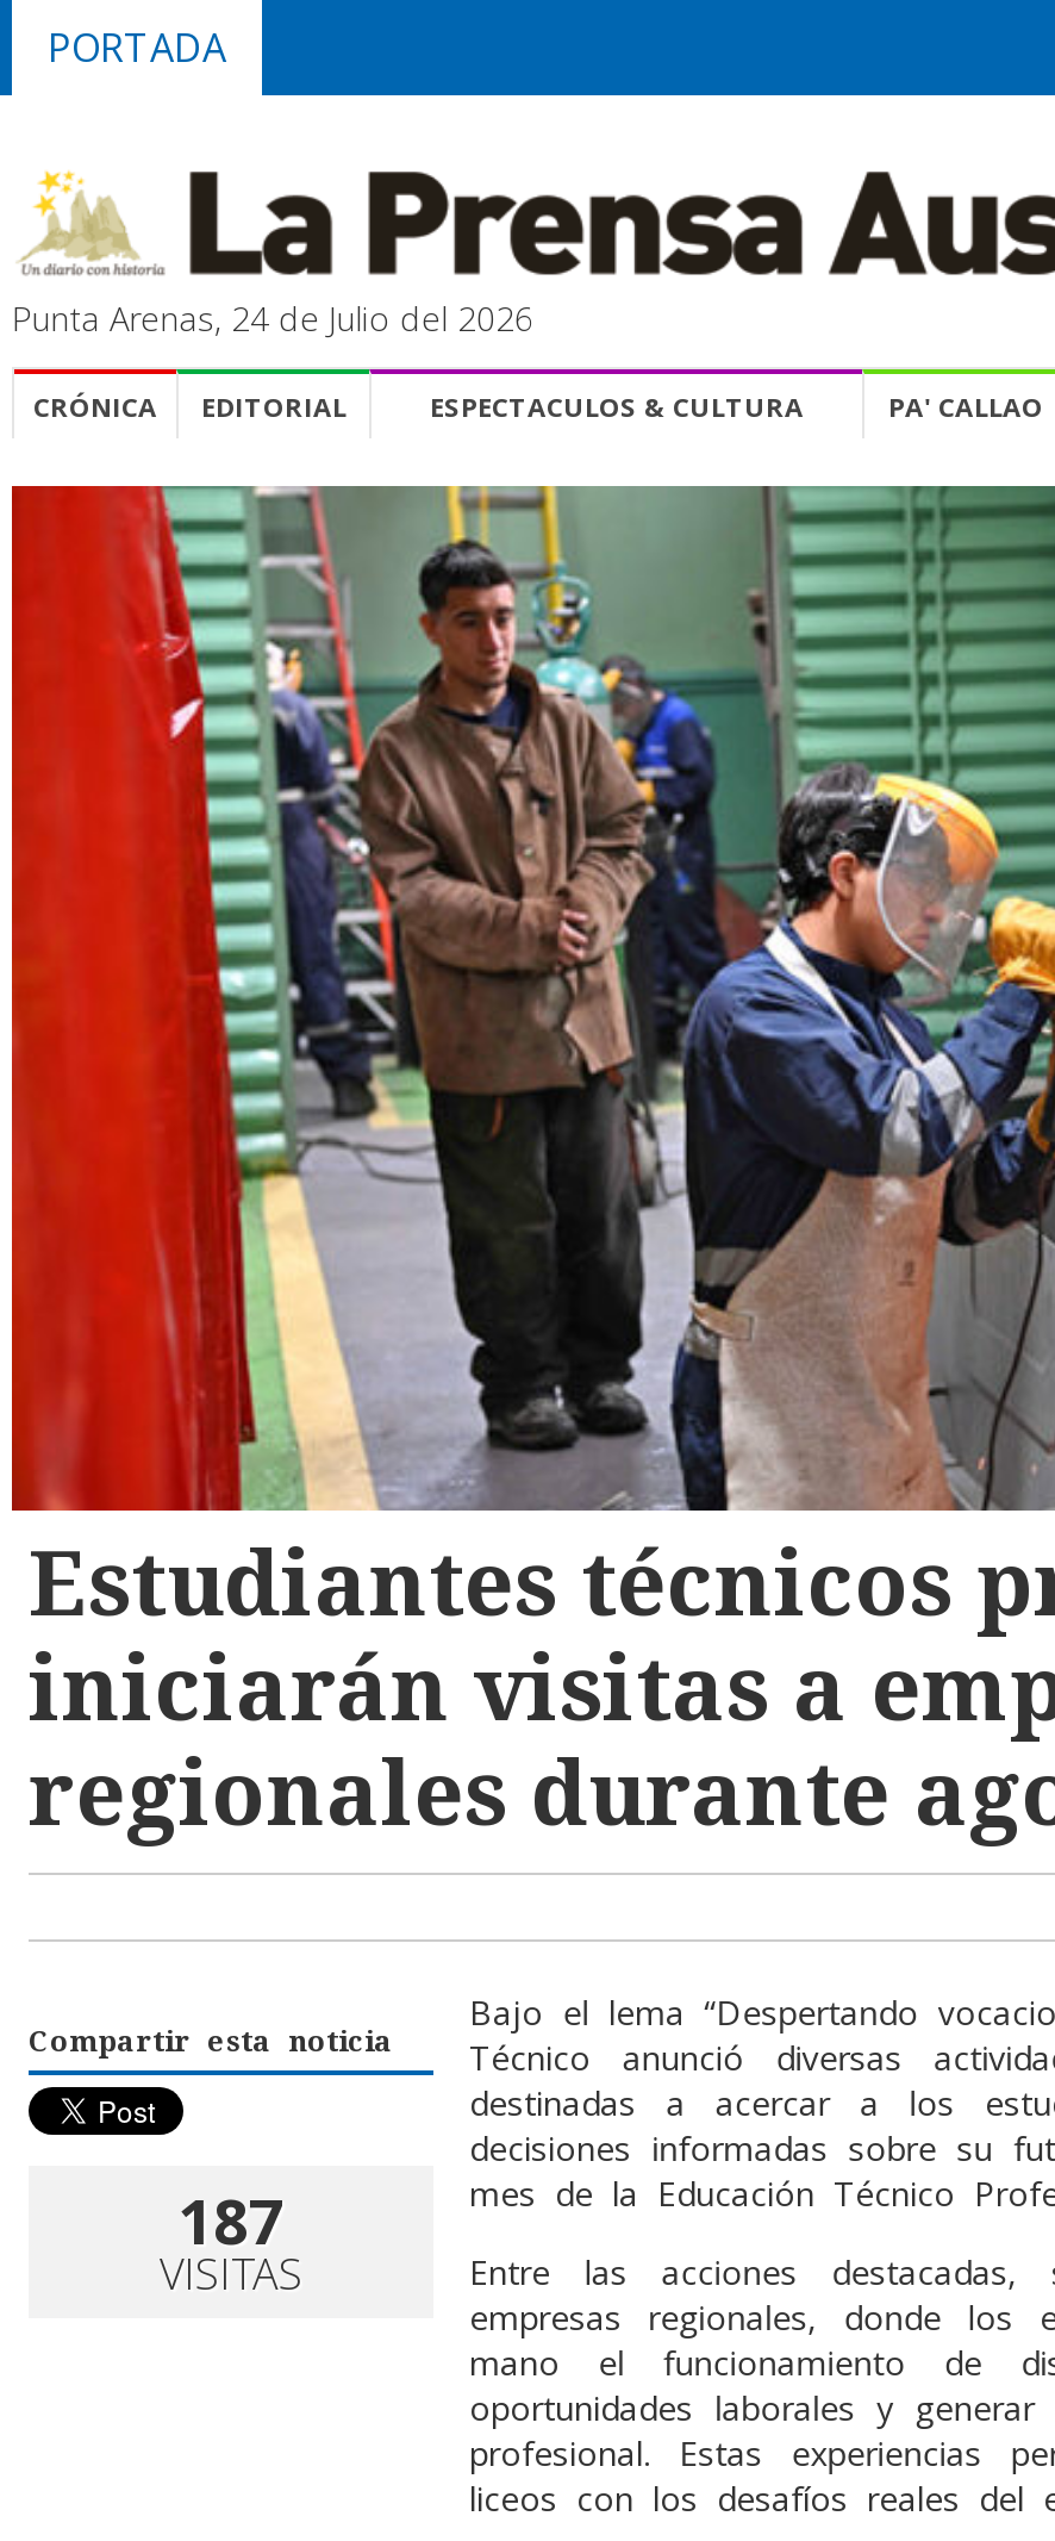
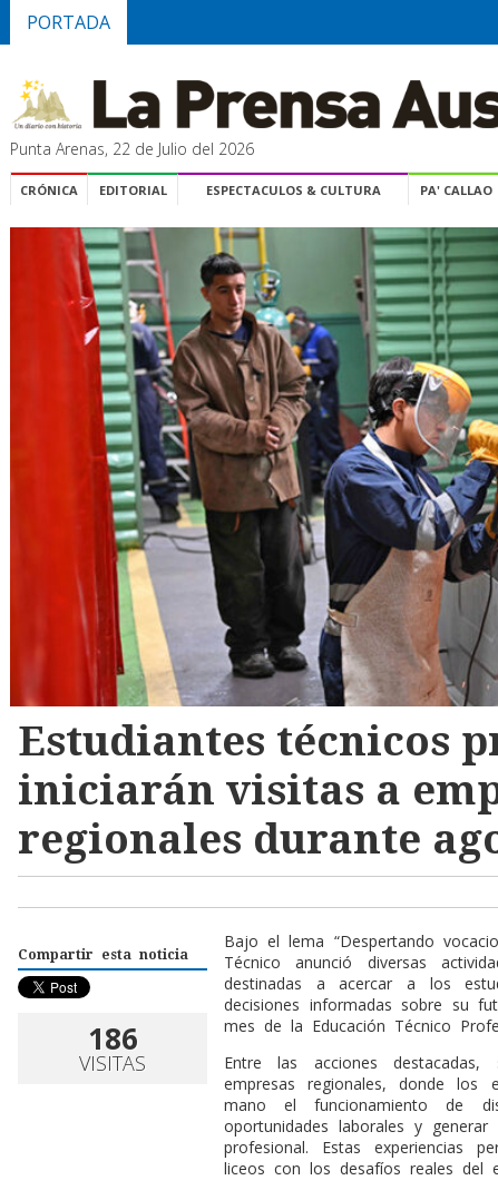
- Punta Arenas, 24 de Julio del 2026
+ Punta Arenas, 22 de Julio del 2026

- 187
+ 186
